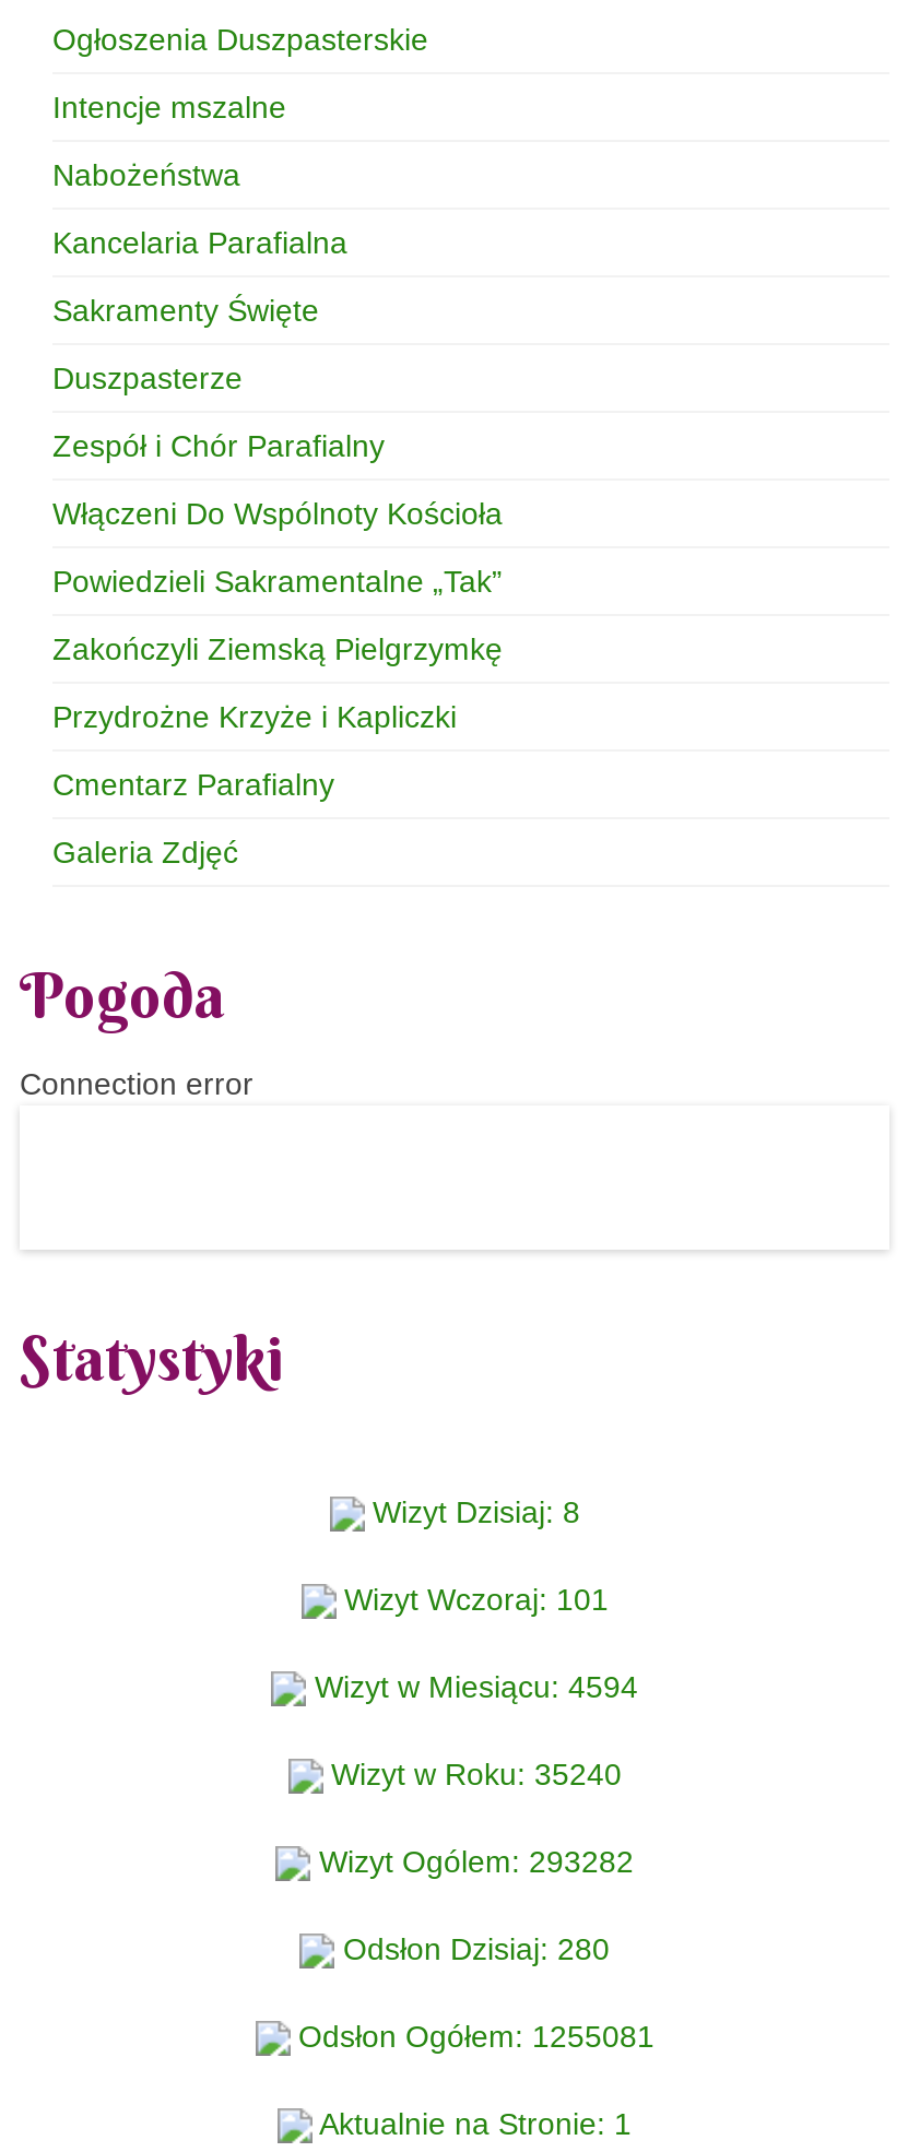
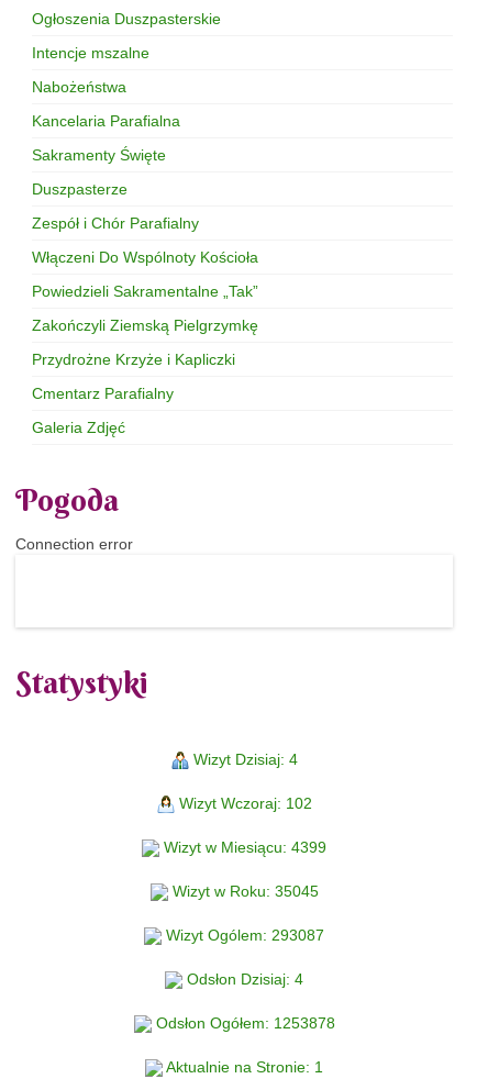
- Wizyt Dzisiaj: 8
+ Wizyt Dzisiaj: 4

- Wizyt Wczoraj: 101
+ Wizyt Wczoraj: 102

- Wizyt w Miesiącu: 4594
+ Wizyt w Miesiącu: 4399

- Wizyt w Roku: 35240
+ Wizyt w Roku: 35045

- Wizyt Ogólem: 293282
+ Wizyt Ogólem: 293087

- Odsłon Dzisiaj: 280
+ Odsłon Dzisiaj: 4

- Odsłon Ogółem: 1255081
+ Odsłon Ogółem: 1253878
